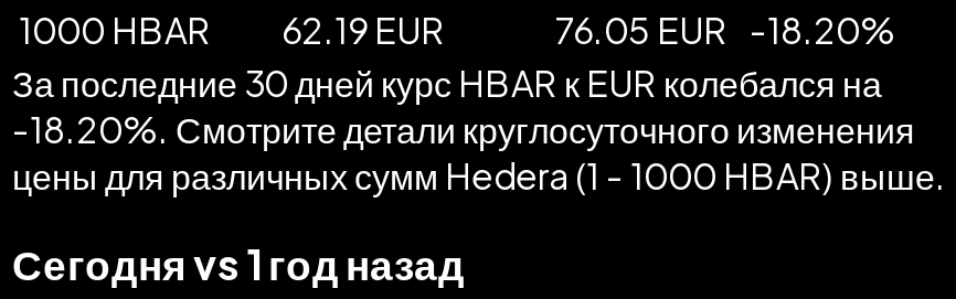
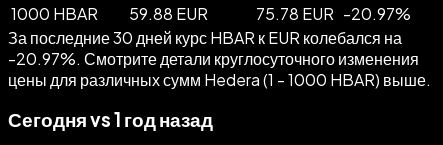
- 1000 HBAR 62.19 EUR
+ 1000 HBAR 59.88 EUR

- 76.05 EUR -18.20%
+ 75.78 EUR -20.97%

- -18.20%. Смотрите детали круглосуточного изменения
+ -20.97%. Смотрите детали круглосуточного изменения
